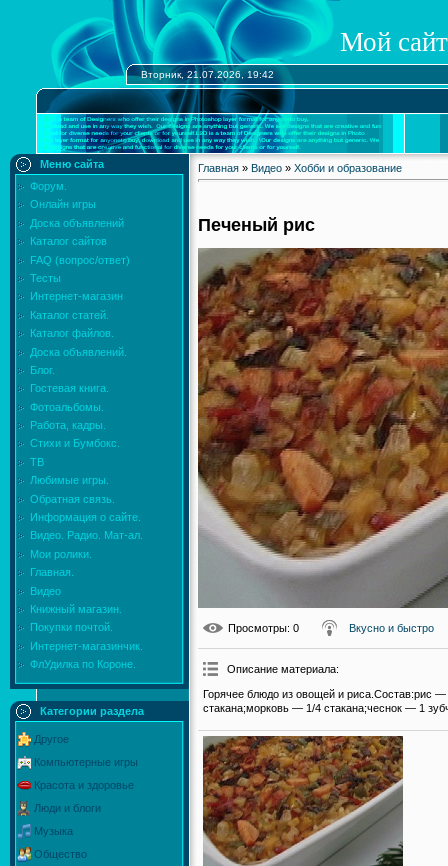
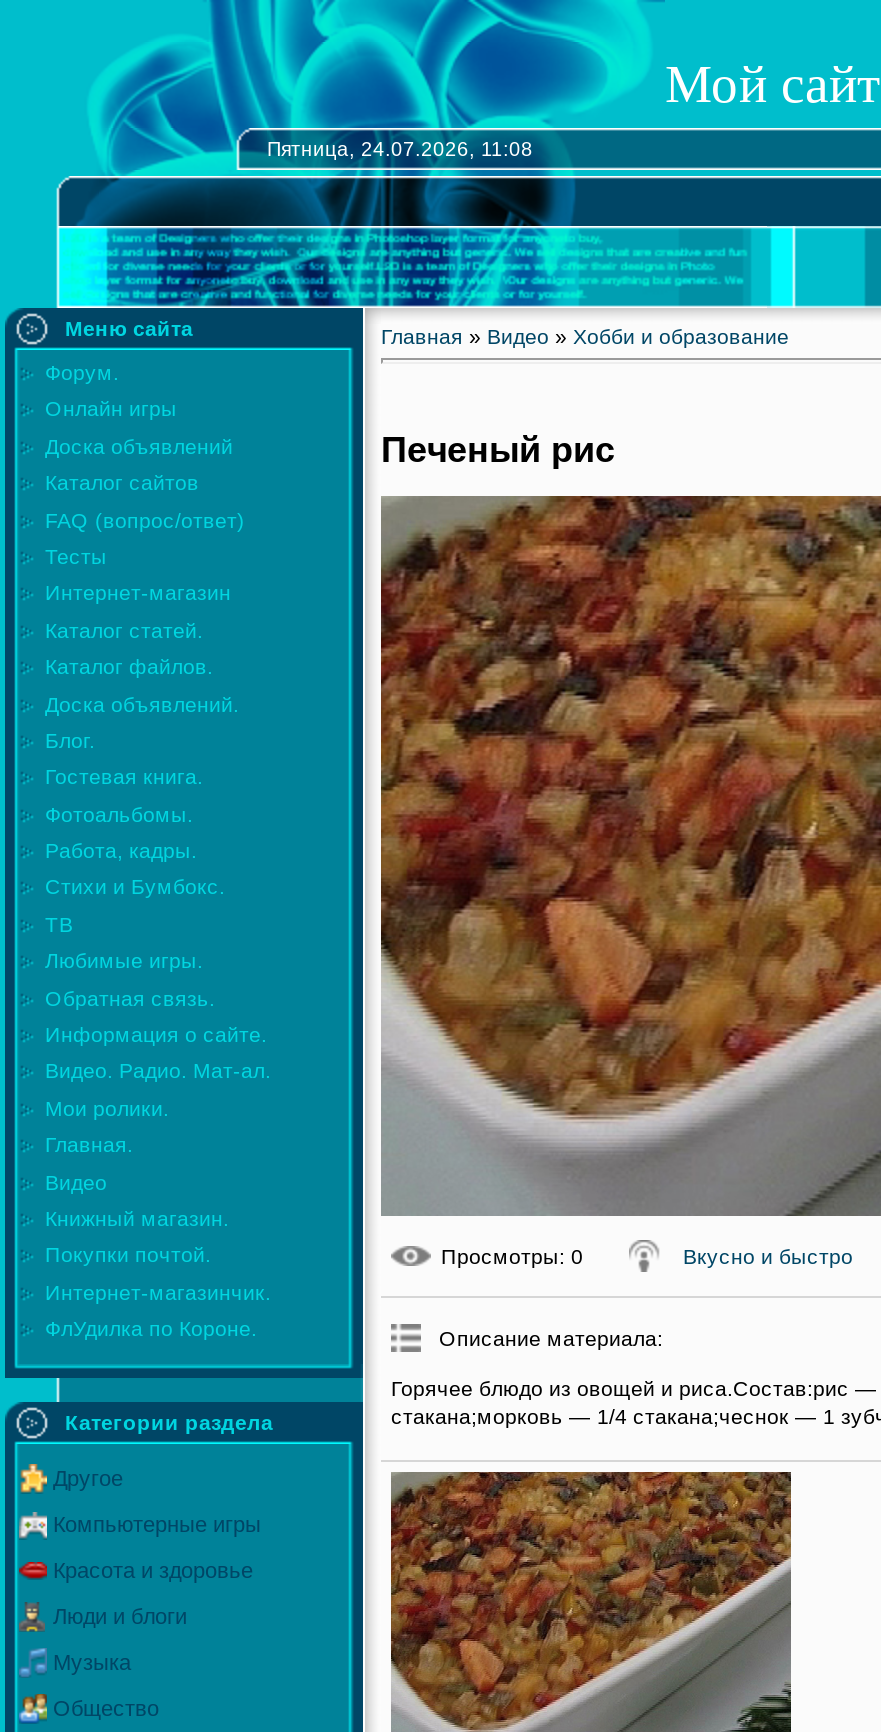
- Вторник, 21.07.2026, 19:42
+ Пятница, 24.07.2026, 11:08
